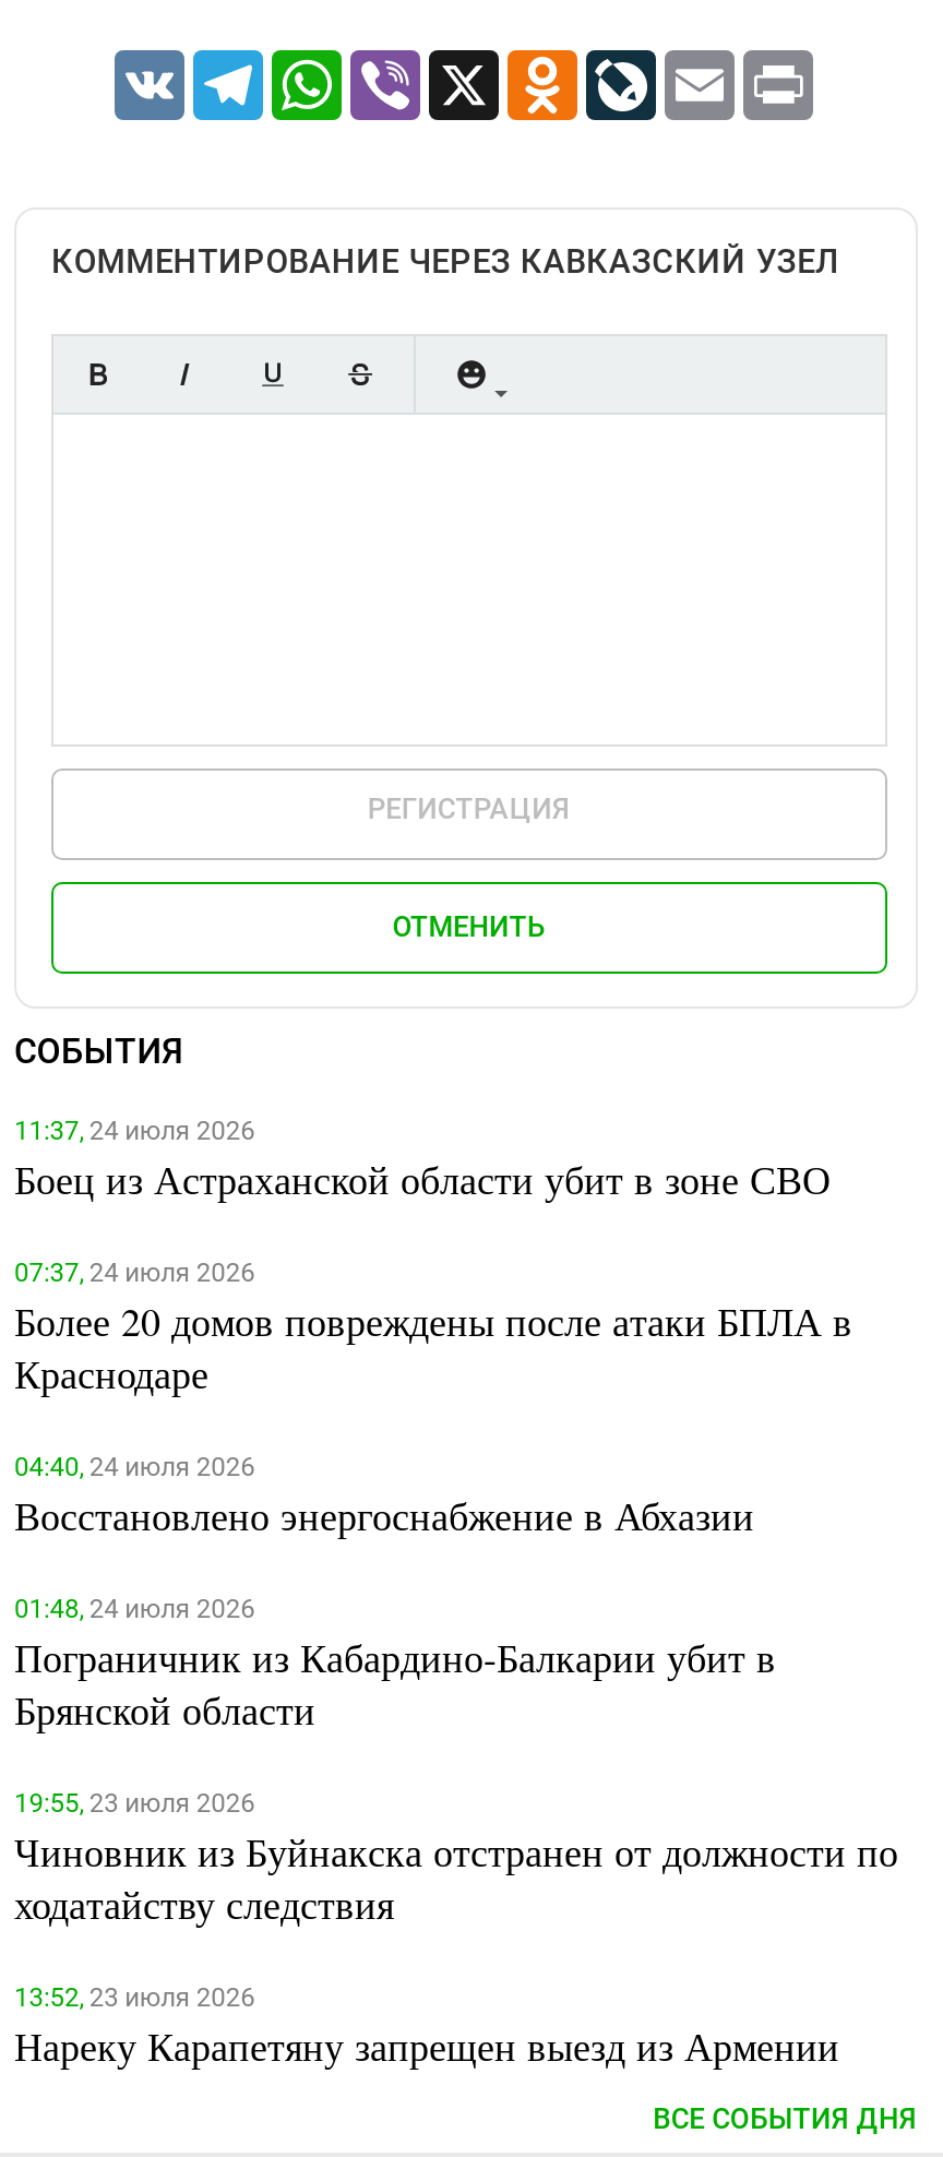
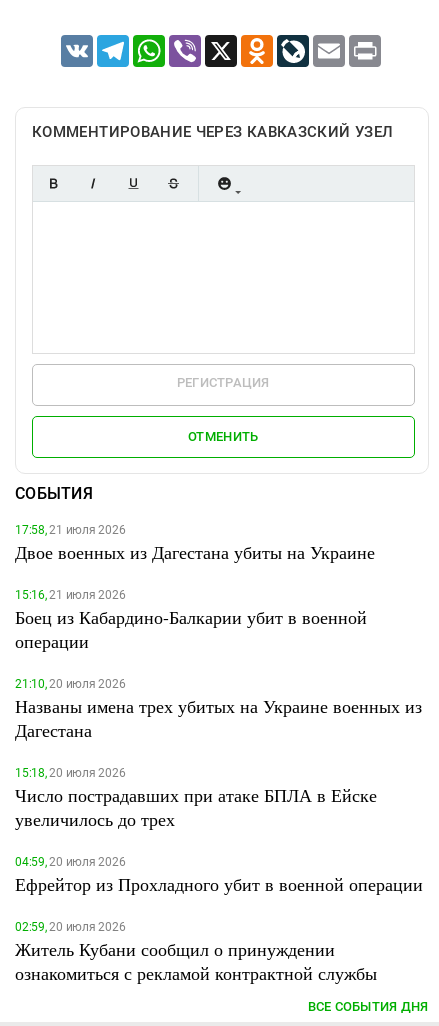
- 11:37, 24 июля 2026
- Боец из Астраханской области убит в зоне СВО
+ 17:58, 21 июля 2026
+ Двое военных из Дагестана убиты на Украине

- 07:37, 24 июля 2026
- Более 20 домов повреждены после атаки БПЛА в
- Краснодаре
+ 15:16, 21 июля 2026
+ Боец из Кабардино-Балкарии убит в военной
+ операции

- 04:40, 24 июля 2026
- Восстановлено энергоснабжение в Абхазии
+ 21:10, 20 июля 2026
+ Названы имена трех убитых на Украине военных из
+ Дагестана

- 01:48, 24 июля 2026
- Пограничник из Кабардино-Балкарии убит в
- Брянской области
+ 15:18, 20 июля 2026
+ Число пострадавших при атаке БПЛА в Ейске
+ увеличилось до трех

- 19:55, 23 июля 2026
- Чиновник из Буйнакска отстранен от должности по
- ходатайству следствия
+ 04:59, 20 июля 2026
+ Ефрейтор из Прохладного убит в военной операции

- 13:52, 23 июля 2026
- Нареку Карапетяну запрещен выезд из Армении
+ 02:59, 20 июля 2026
+ Житель Кубани сообщил о принуждении
+ ознакомиться с рекламой контрактной службы
